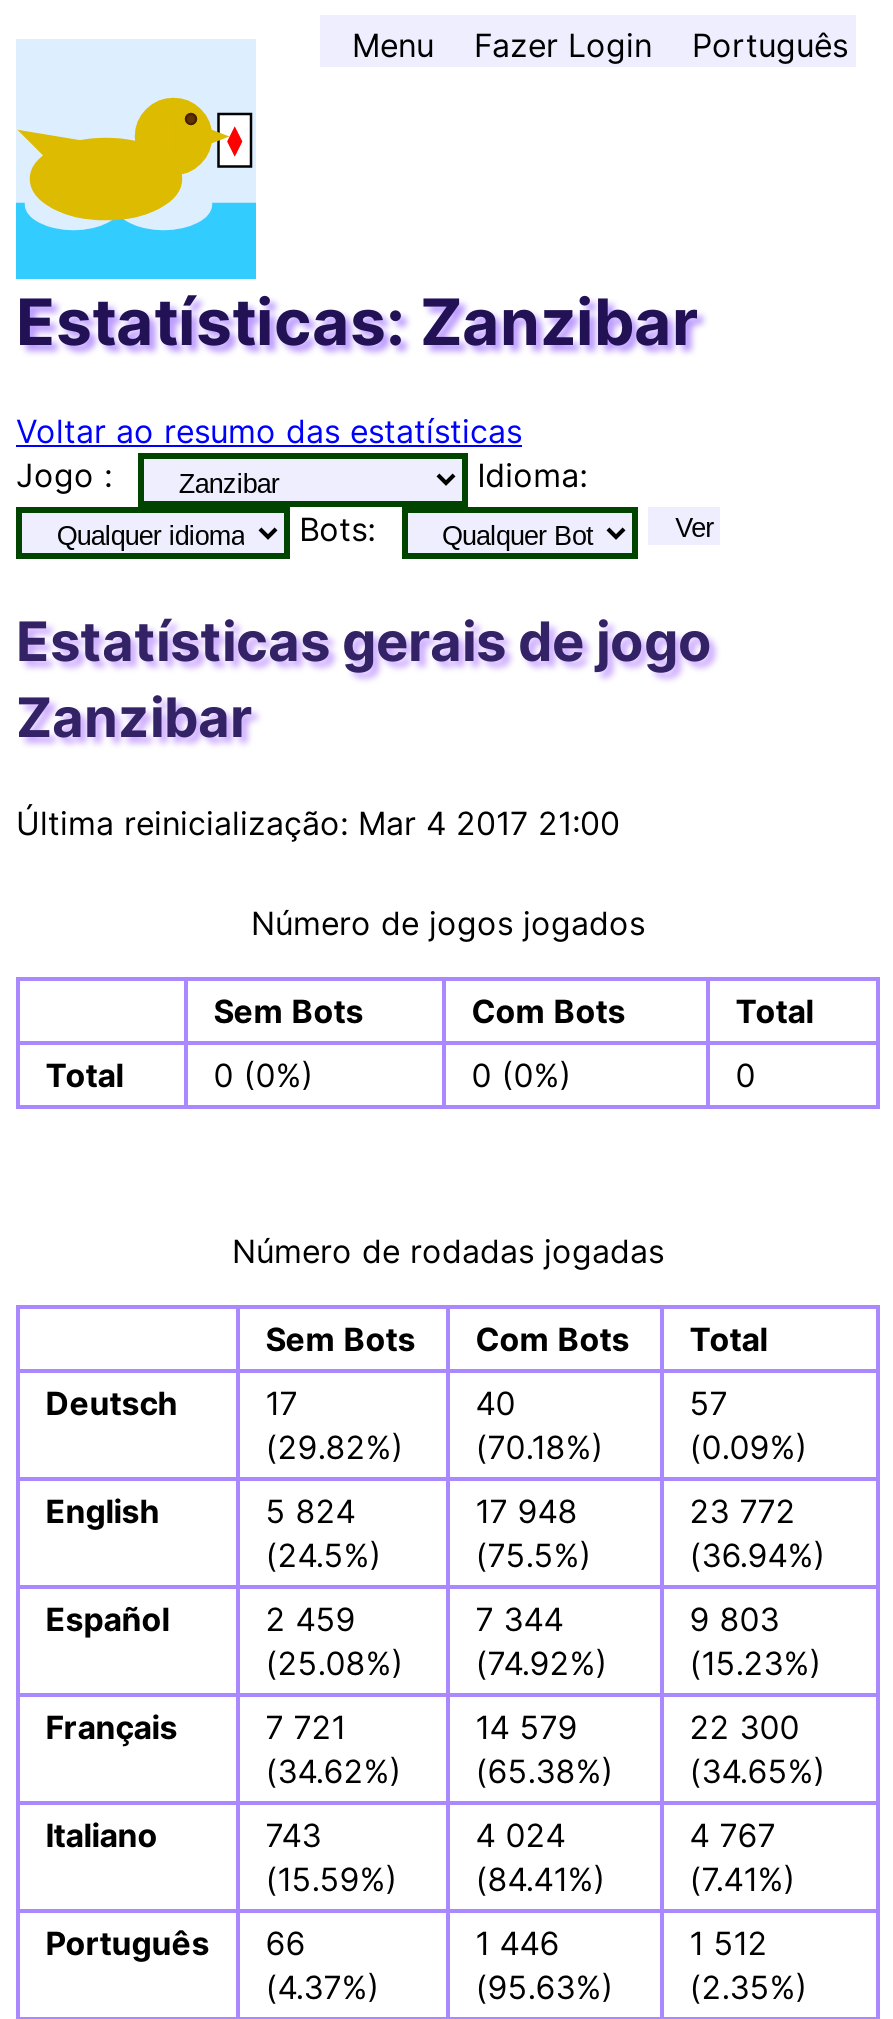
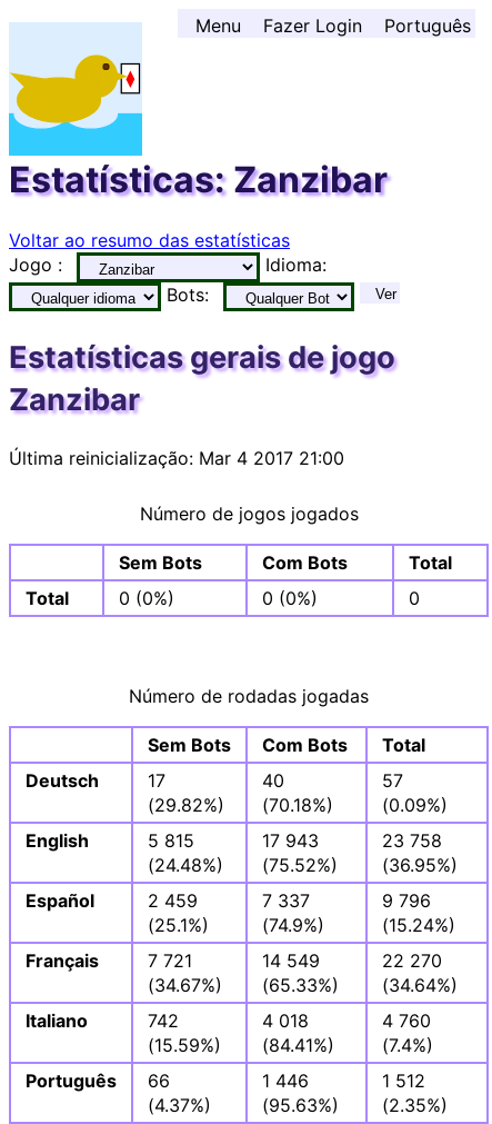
- 5 824
+ 5 815

- 17 948
+ 17 943

- 23 772
+ 23 758

- (24.5%)
+ (24.48%)

- (75.5%)
+ (75.52%)

- (36.94%)
+ (36.95%)

- 7 344
+ 7 337

- 9 803
+ 9 796

- (25.08%)
+ (25.1%)

- (74.92%)
+ (74.9%)

- (15.23%)
+ (15.24%)

- 14 579
+ 14 549

- 22 300
+ 22 270

- (34.62%)
+ (34.67%)

- (65.38%)
+ (65.33%)

- (34.65%)
+ (34.64%)

- 743
+ 742

- 4 024
+ 4 018

- 4 767
+ 4 760

- (7.41%)
+ (7.4%)
